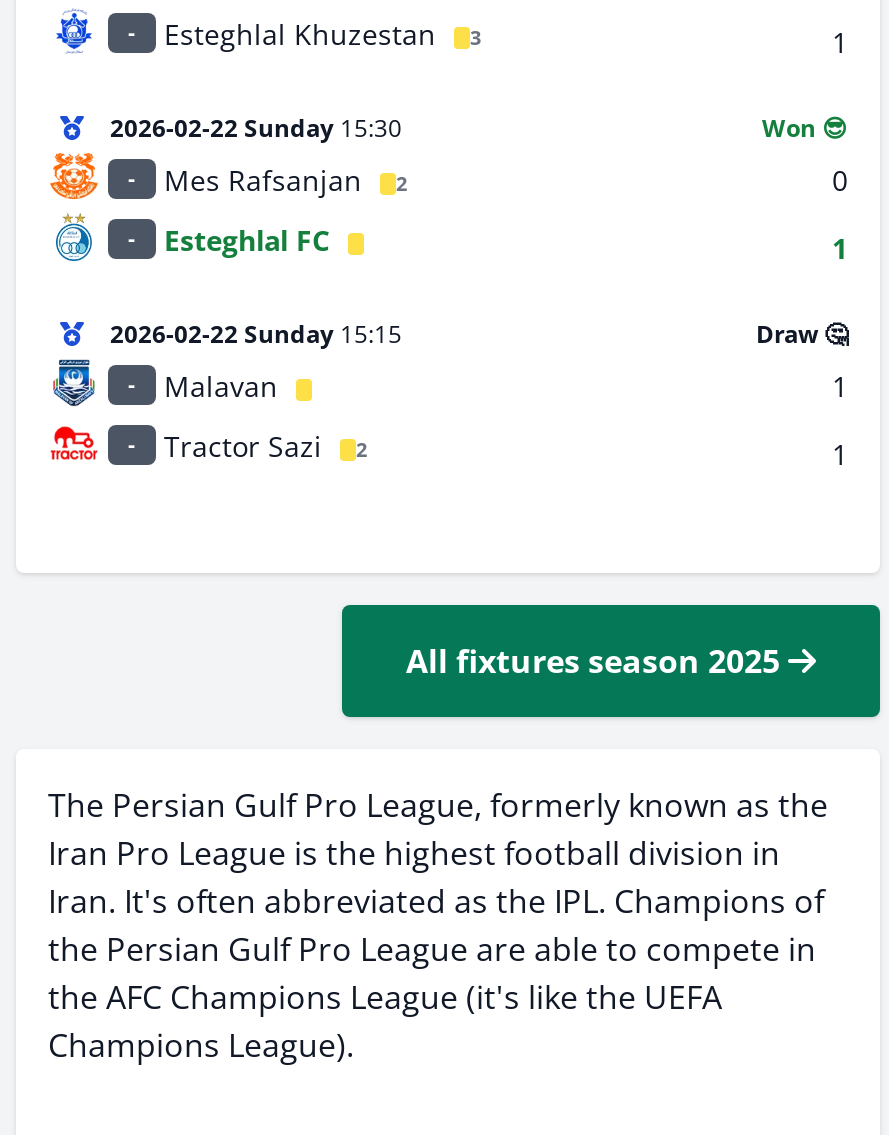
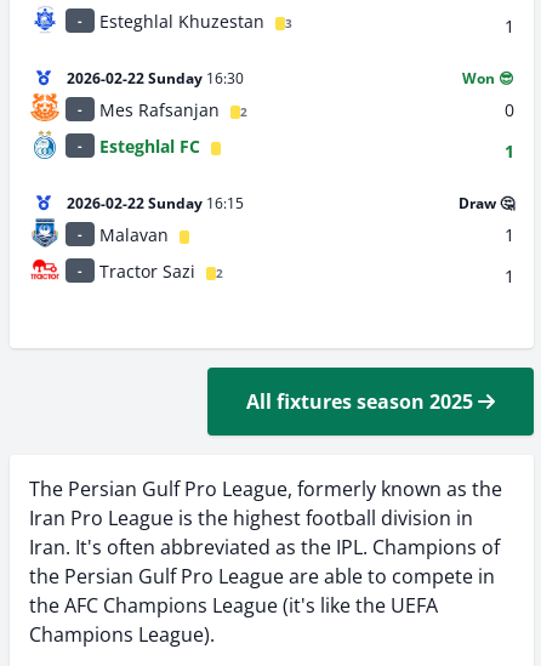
- 2026-02-22 Sunday 15:30
+ 2026-02-22 Sunday 16:30

- 2026-02-22 Sunday 15:15
+ 2026-02-22 Sunday 16:15
